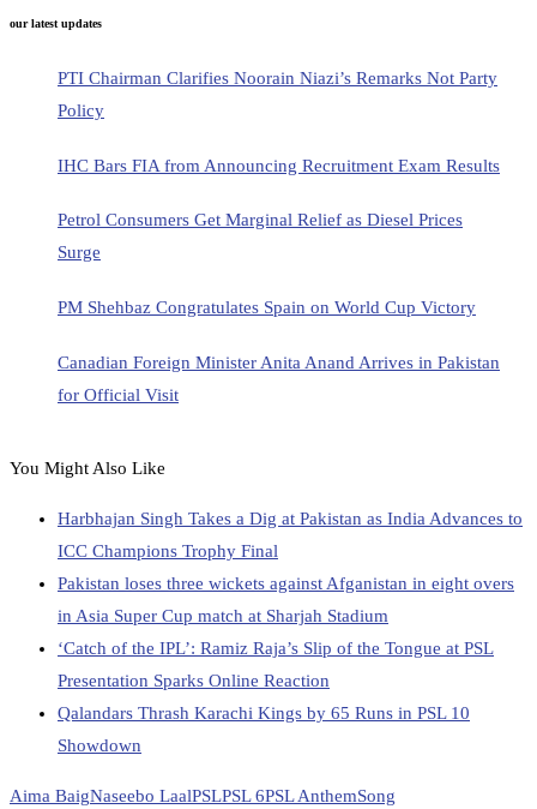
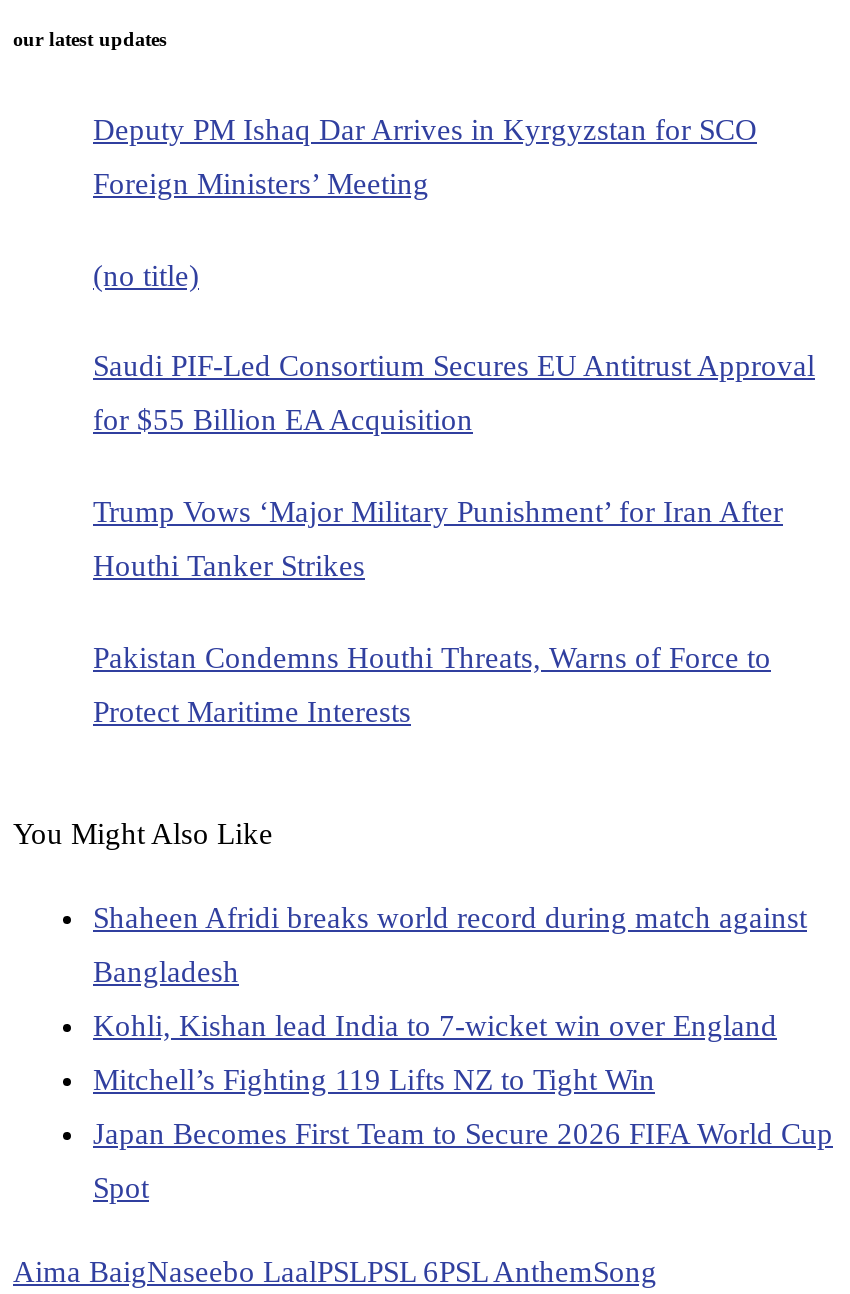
- PTI Chairman Clarifies Noorain Niazi’s Remarks Not Party
- Policy
- IHC Bars FIA from Announcing Recruitment Exam Results
- Petrol Consumers Get Marginal Relief as Diesel Prices
- Surge
- PM Shehbaz Congratulates Spain on World Cup Victory
- Canadian Foreign Minister Anita Anand Arrives in Pakistan
- for Official Visit
+ Deputy PM Ishaq Dar Arrives in Kyrgyzstan for SCO
+ Foreign Ministers’ Meeting
+ (no title)
+ Saudi PIF-Led Consortium Secures EU Antitrust Approval
+ for $55 Billion EA Acquisition
+ Trump Vows ‘Major Military Punishment’ for Iran After
+ Houthi Tanker Strikes
+ Pakistan Condemns Houthi Threats, Warns of Force to
+ Protect Maritime Interests

moved down: You Might Also Like

- Harbhajan Singh Takes a Dig at Pakistan as India Advances to
- ICC Champions Trophy Final
- Pakistan loses three wickets against Afganistan in eight overs
- in Asia Super Cup match at Sharjah Stadium
- ‘Catch of the IPL’: Ramiz Raja’s Slip of the Tongue at PSL
- Presentation Sparks Online Reaction
- Qalandars Thrash Karachi Kings by 65 Runs in PSL 10
- Showdown
+ Shaheen Afridi breaks world record during match against
+ Bangladesh
+ Kohli, Kishan lead India to 7-wicket win over England
+ Mitchell’s Fighting 119 Lifts NZ to Tight Win
+ Japan Becomes First Team to Secure 2026 FIFA World Cup
+ Spot
